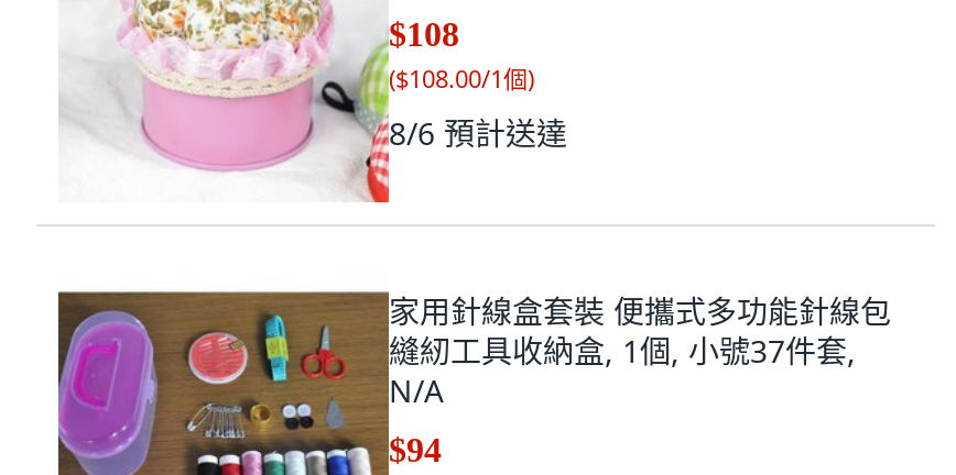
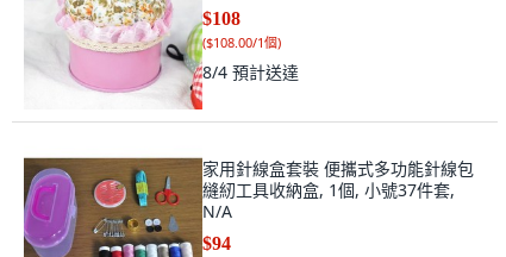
- 8/6預計送達
+ 8/4預計送達
